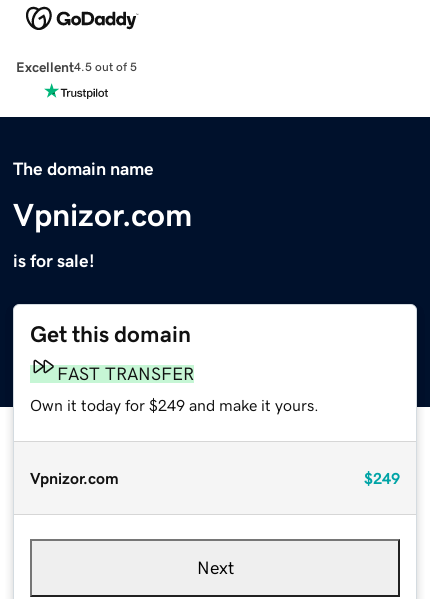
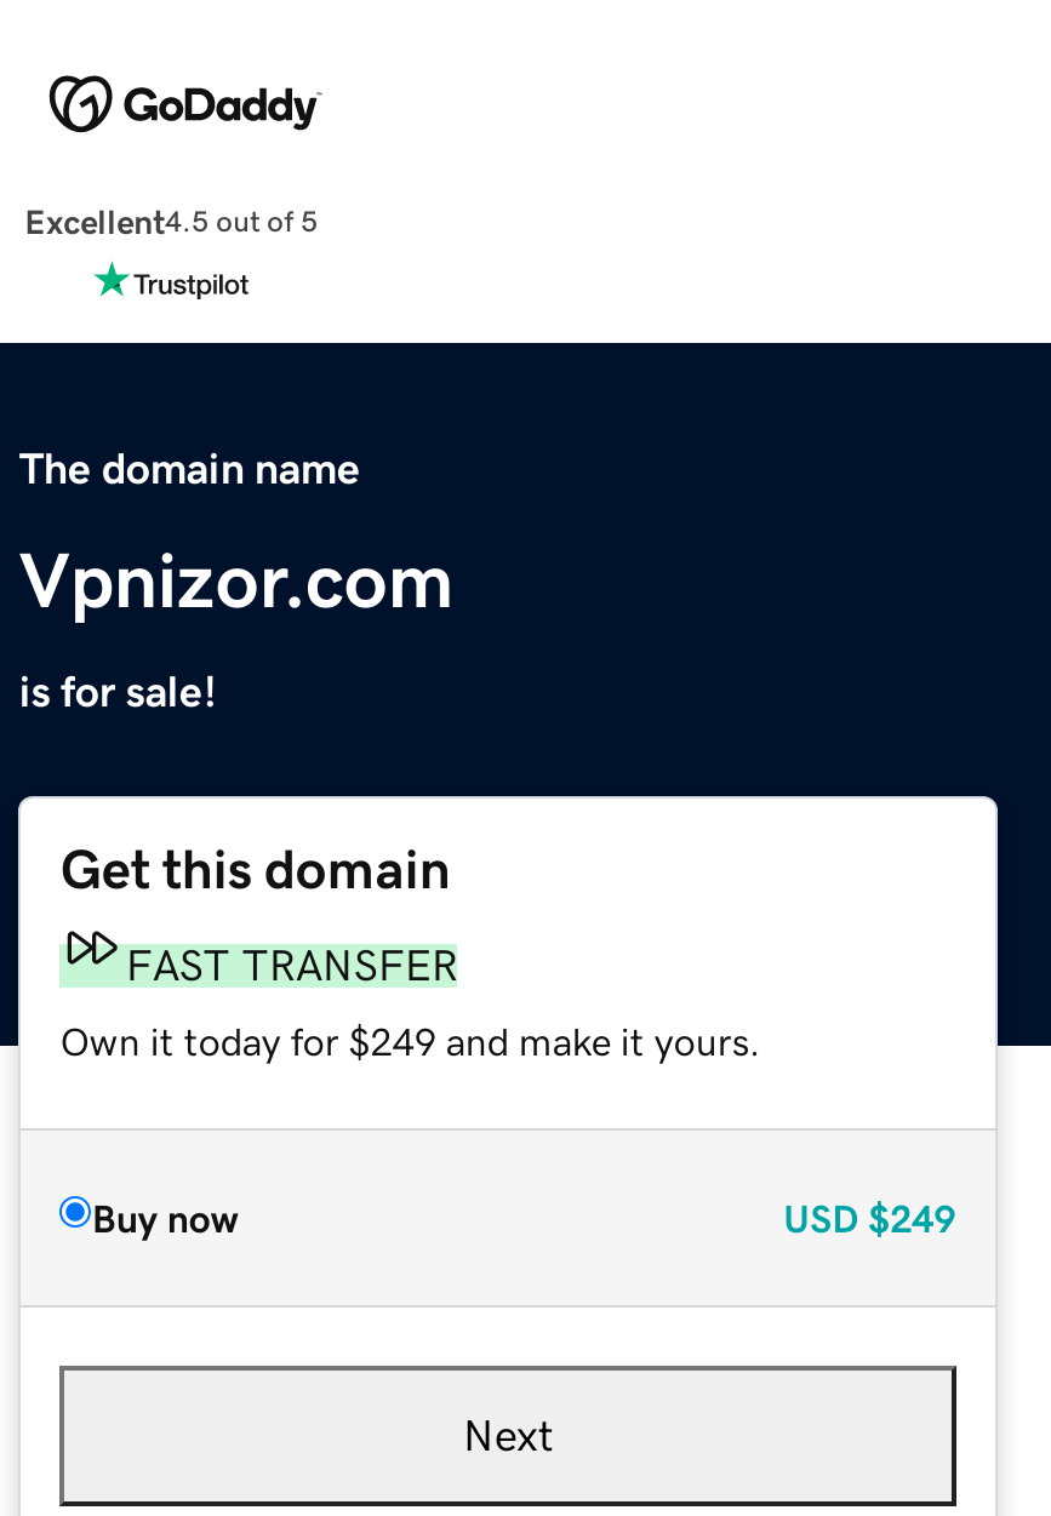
- Vpnizor.com
- $249
+ Buy now
+ USD $249
